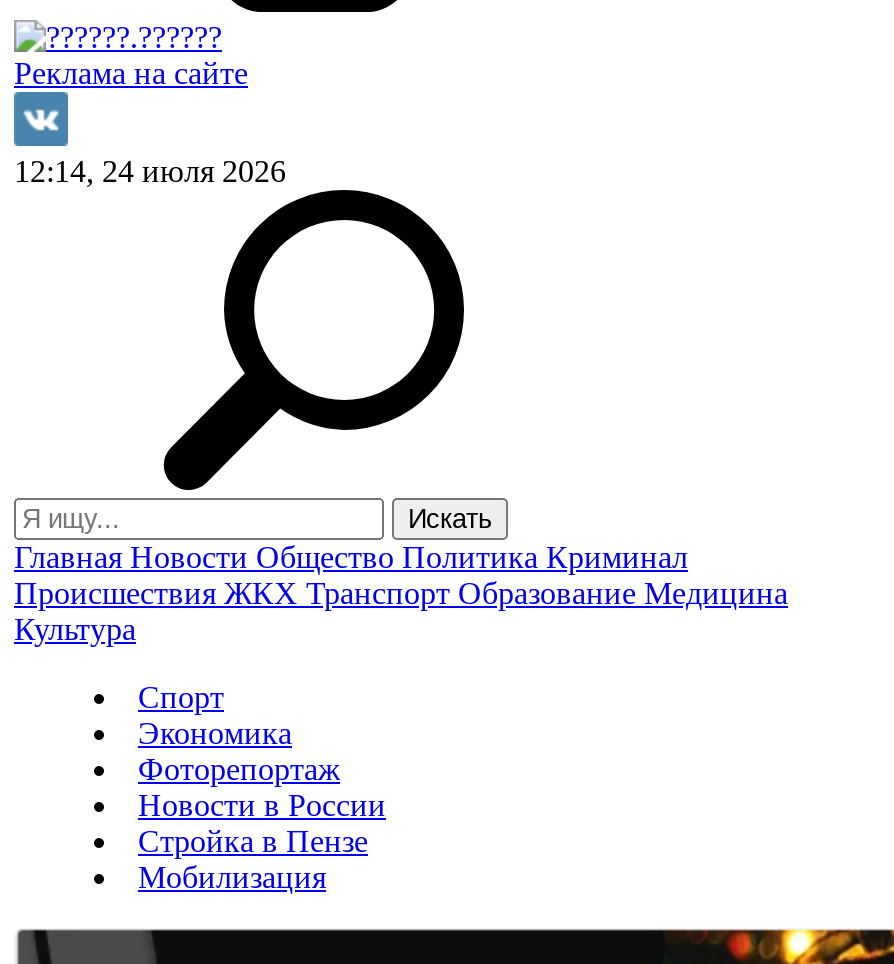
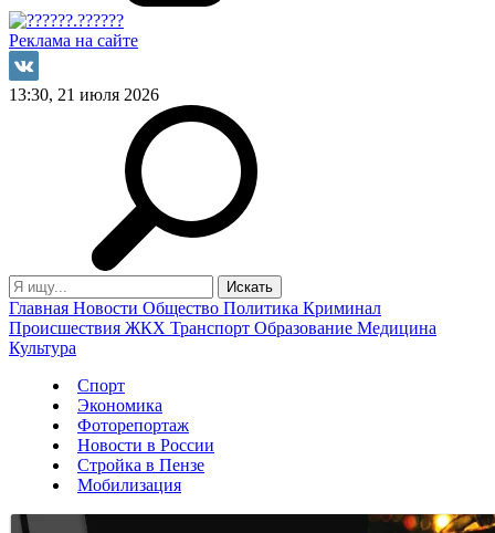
- 12:14, 24 июля 2026
+ 13:30, 21 июля 2026
